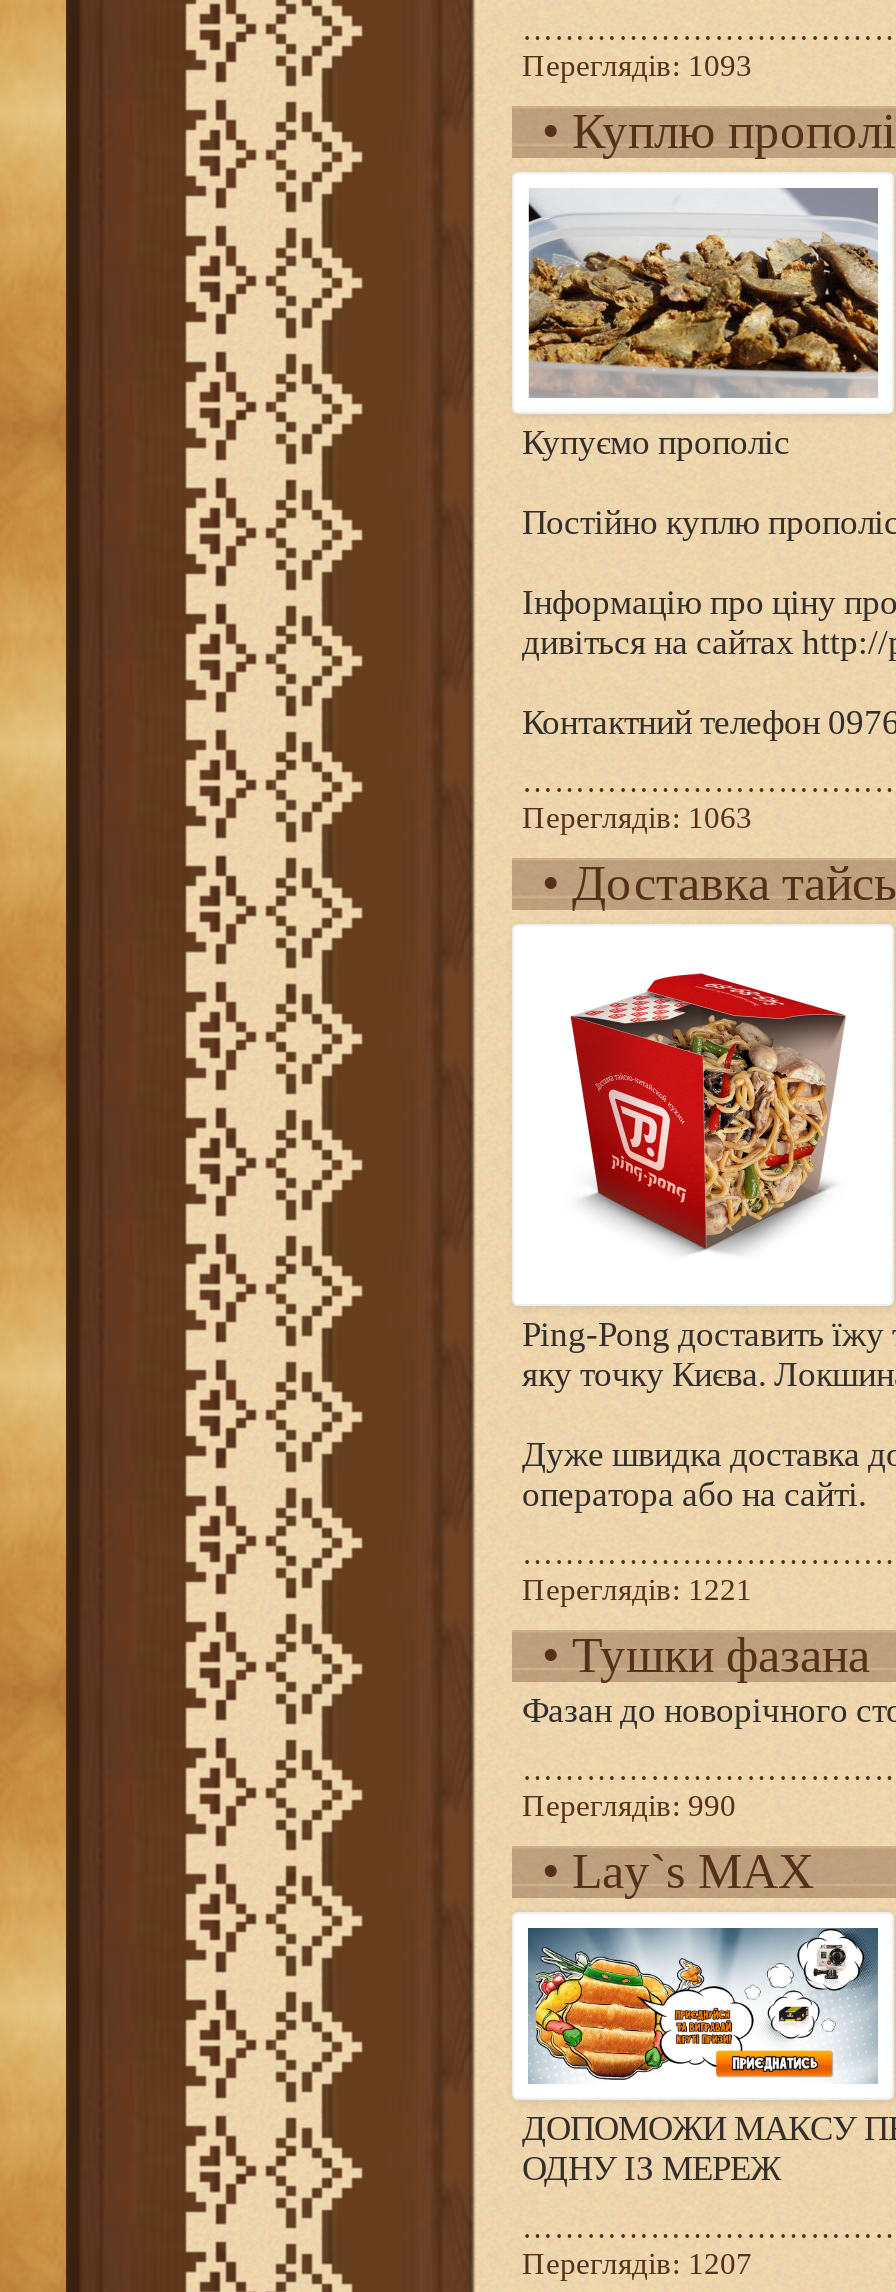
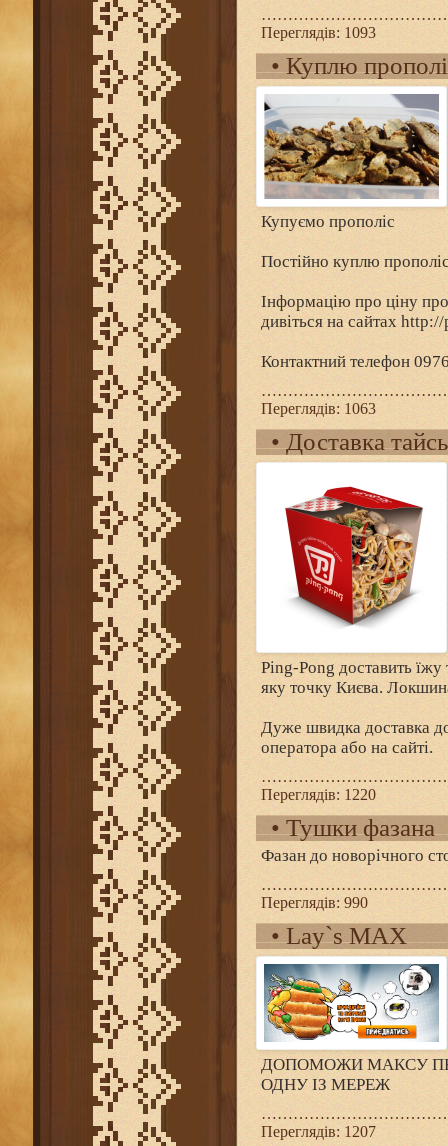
- Переглядів: 1221
+ Переглядів: 1220
